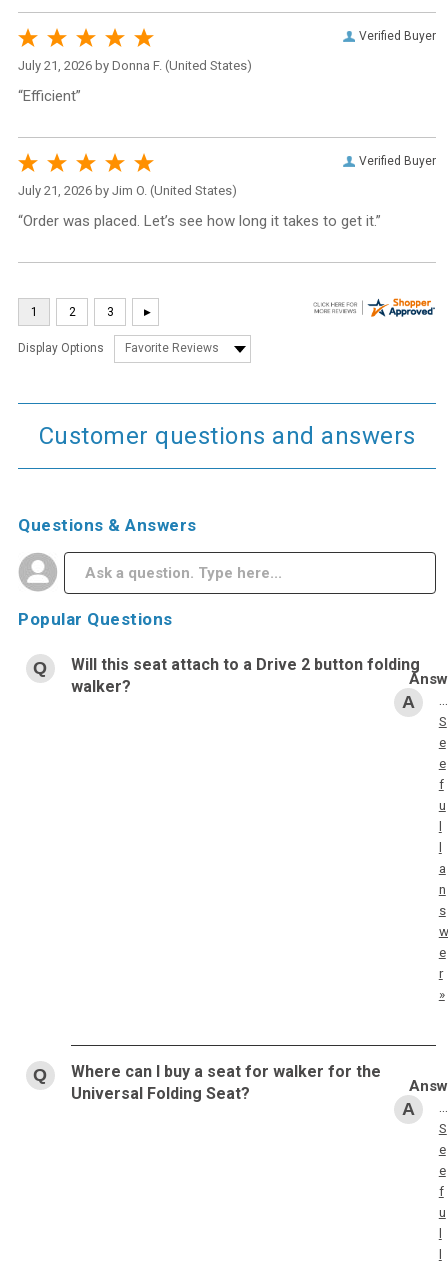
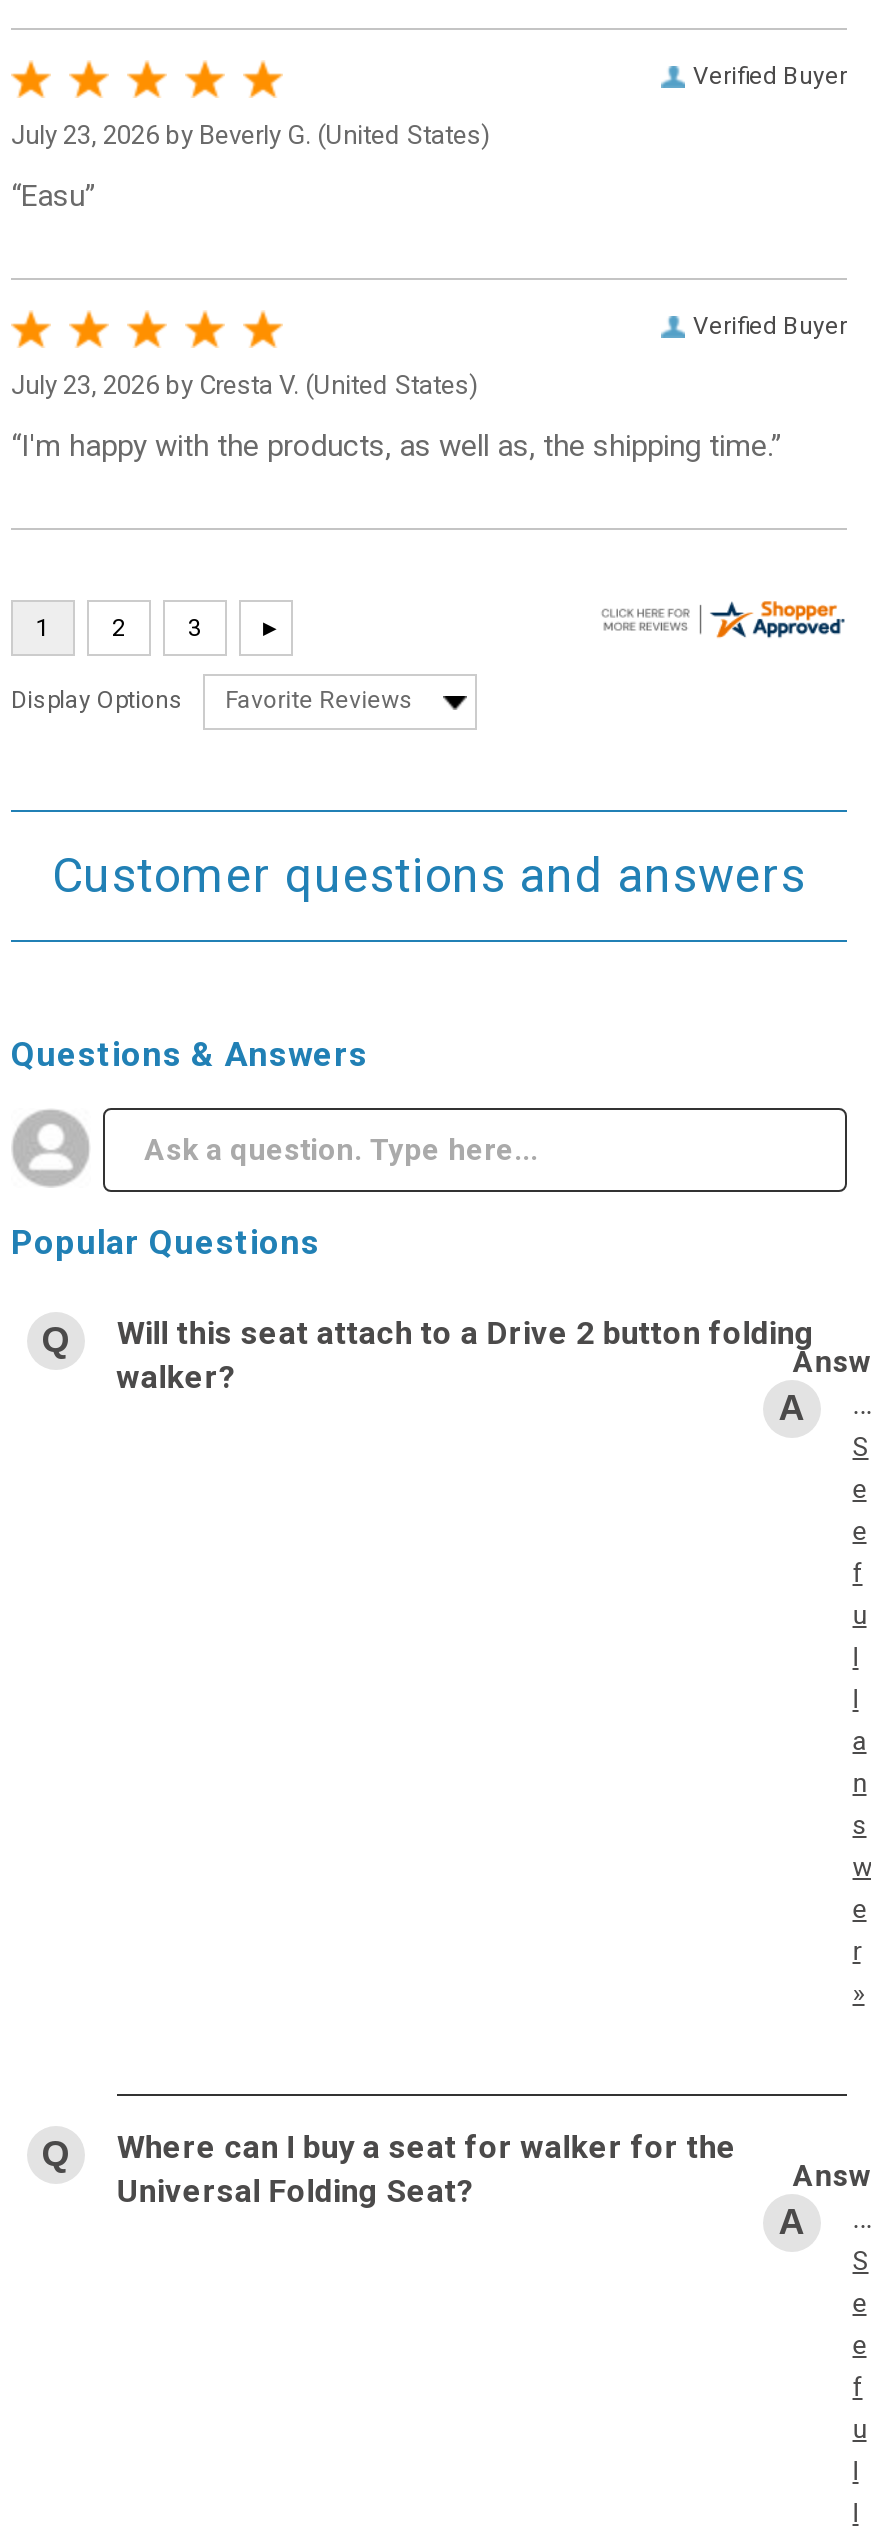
- July 21, 2026 by Donna F. (United States)
+ July 23, 2026 by Beverly G. (United States)

- “Efficient”
+ “Easu”

- July 21, 2026 by Jim O. (United States)
+ July 23, 2026 by Cresta V. (United States)

- “Order was placed. Let’s see how long it takes to get it.”
+ “I'm happy with the products, as well as, the shipping time.”
